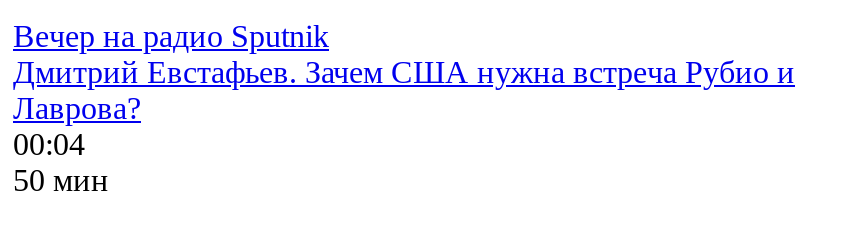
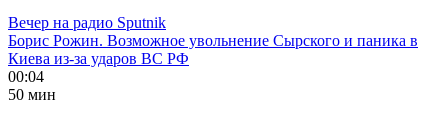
- Дмитрий Евстафьев. Зачем США нужна встреча Рубио и
- Лаврова?
+ Борис Рожин. Возможное увольнение Сырского и паника в
+ Киева из-за ударов ВС РФ
